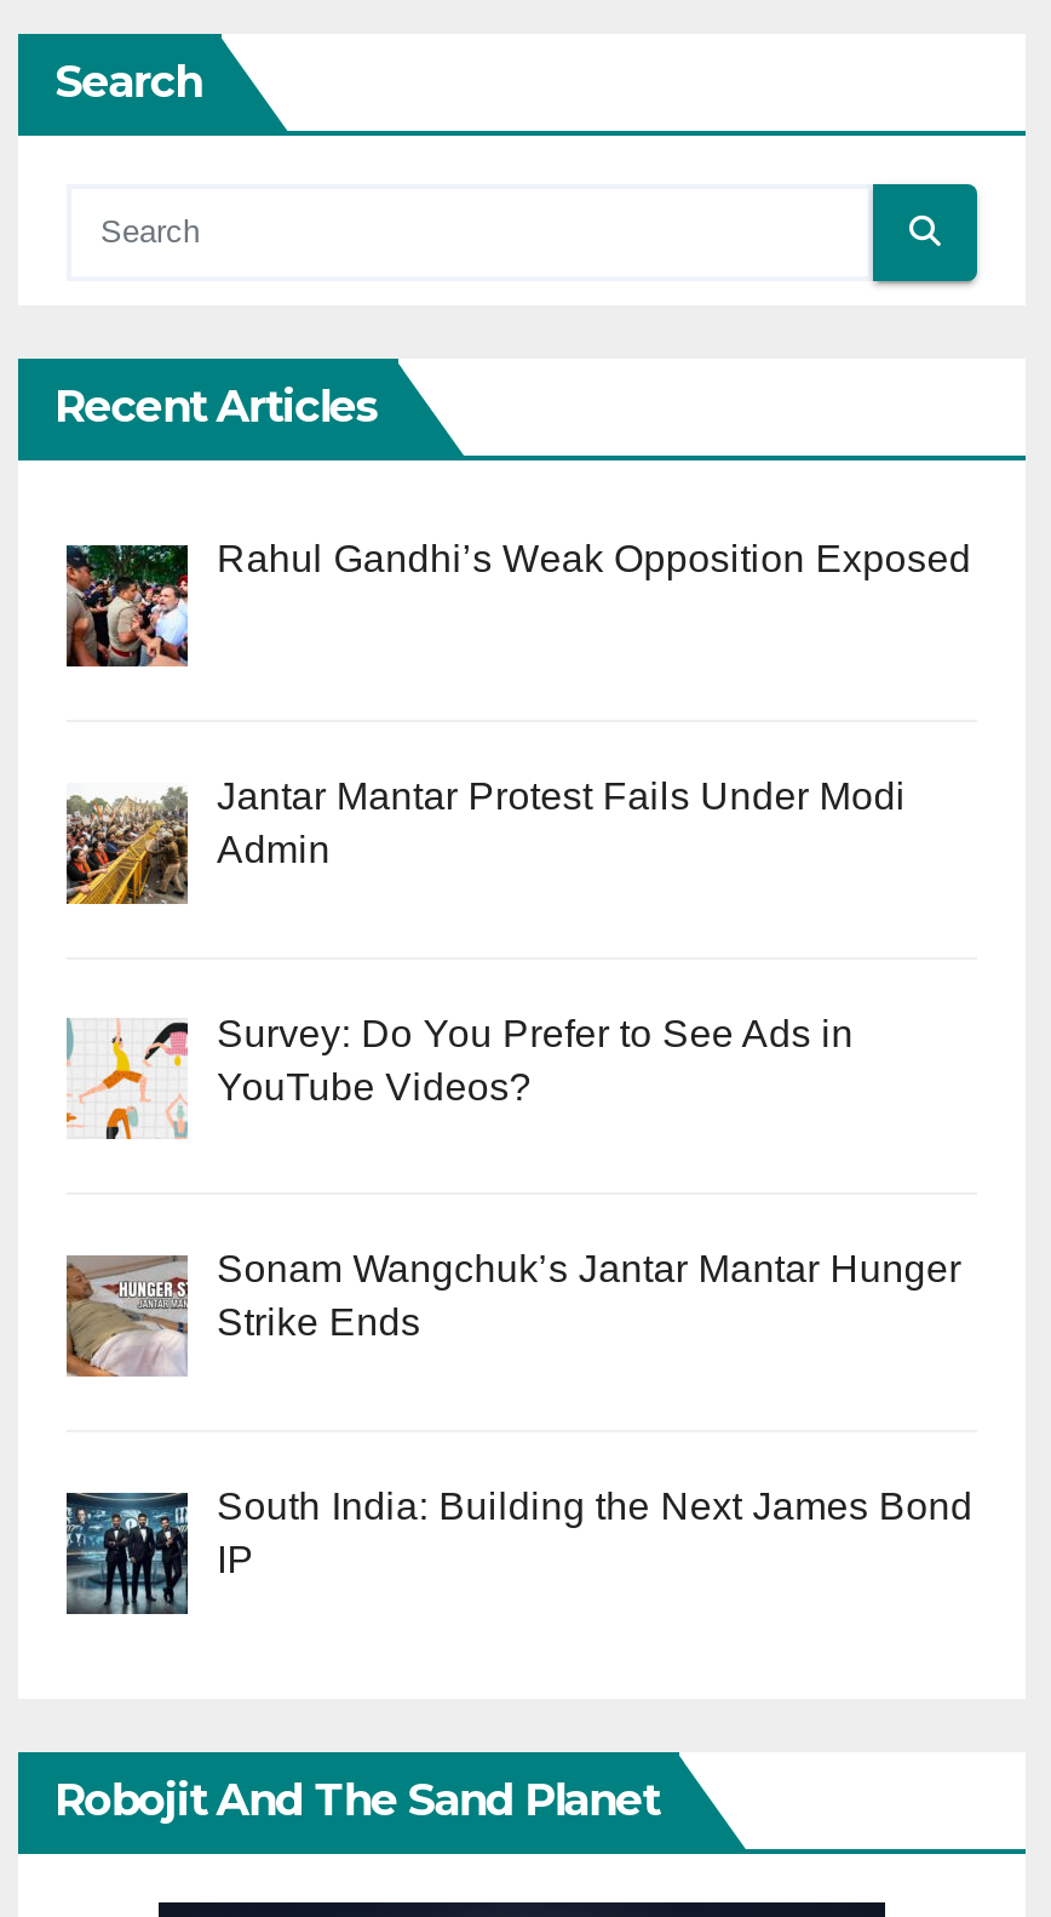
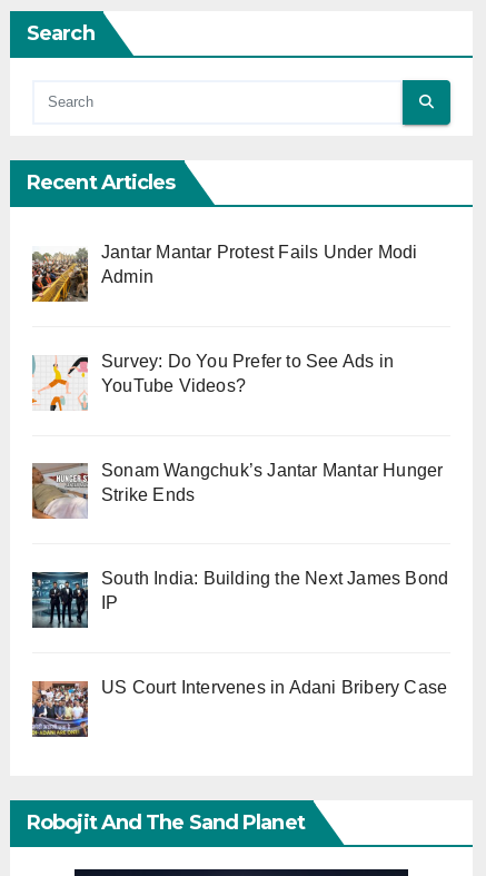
- [image]
- Rahul Gandhi’s Weak Opposition Exposed

moved up: [image] | Jantar Mantar Protest Fails Under Modi | Admin | ... | South India: Building the Next James Bond | IP

+ [image]
+ US Court Intervenes in Adani Bribery Case
